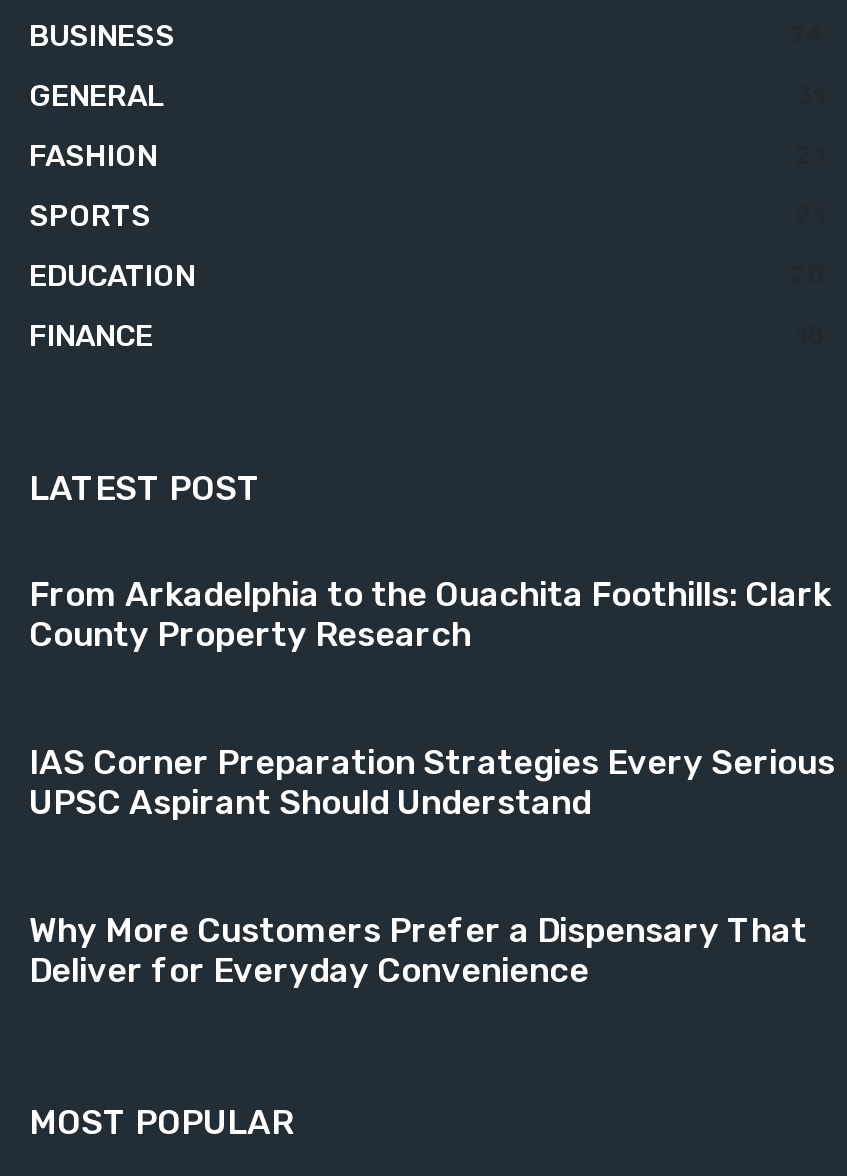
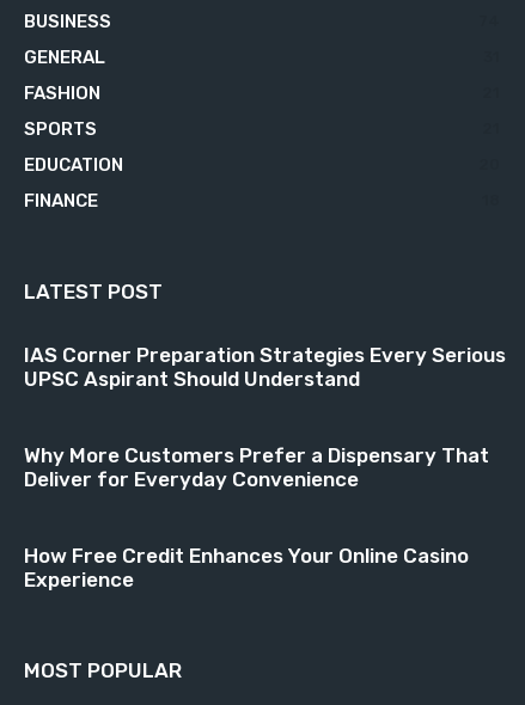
- From Arkadelphia to the Ouachita Foothills: Clark
- County Property Research

moved up: IAS Corner Preparation Strategies Every Serious | UPSC Aspirant Should Understand | Why More Customers Prefer a Dispensary That | Deliver for Everyday Convenience

+ How Free Credit Enhances Your Online Casino
+ Experience
